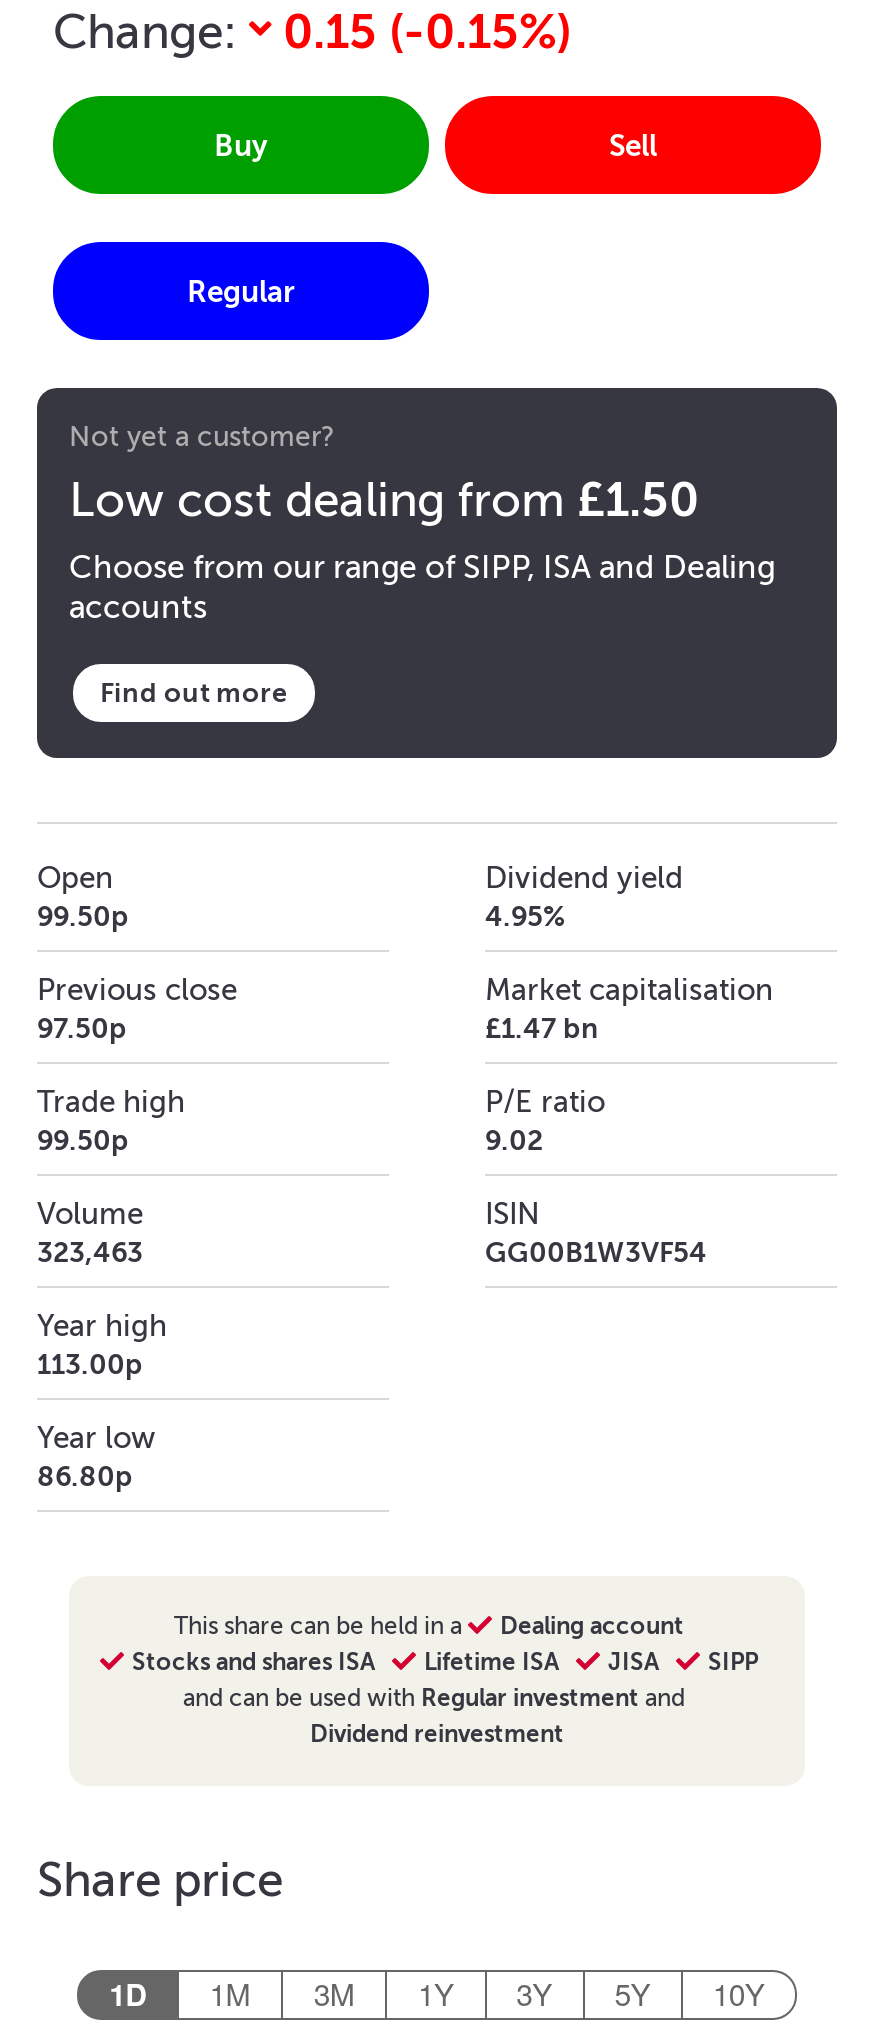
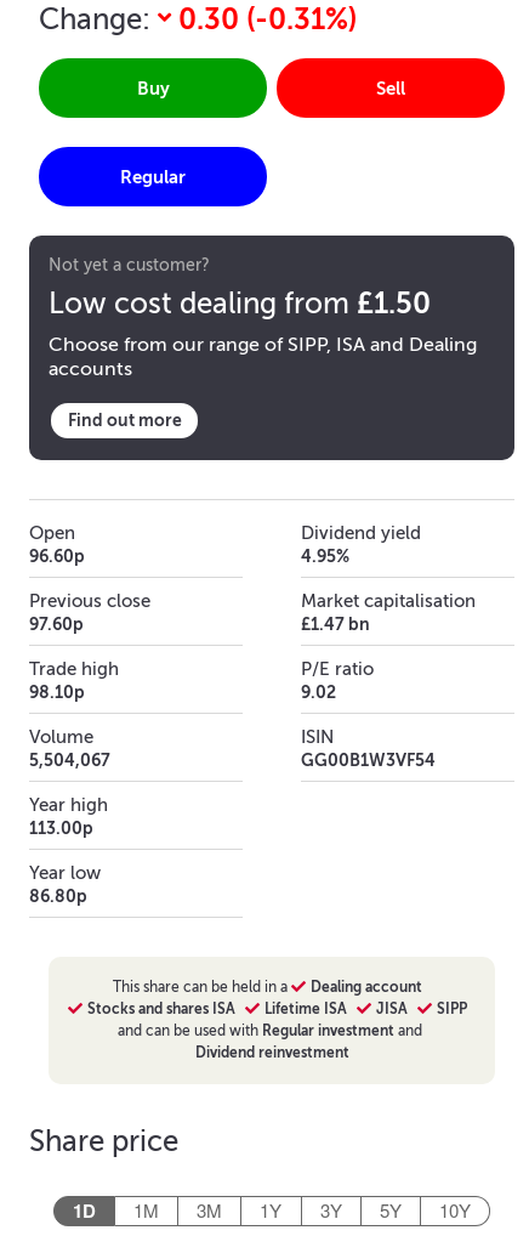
- Change: 0.15 (-0.15%)
+ Change: 0.30 (-0.31%)

- 99.50p
+ 96.60p

- 97.50p
+ 97.60p

- 99.50p
+ 98.10p

- 323,463
+ 5,504,067
